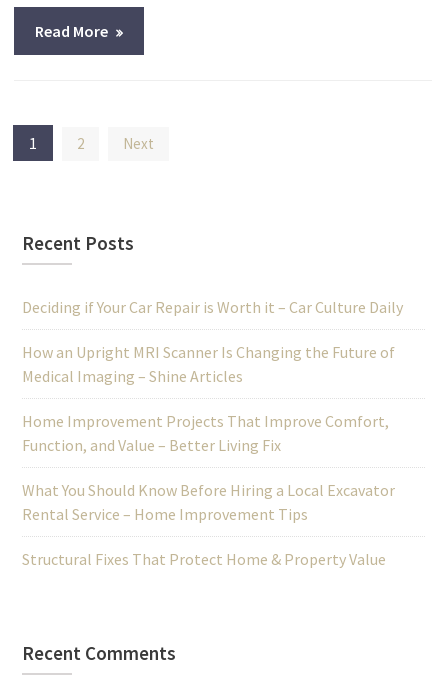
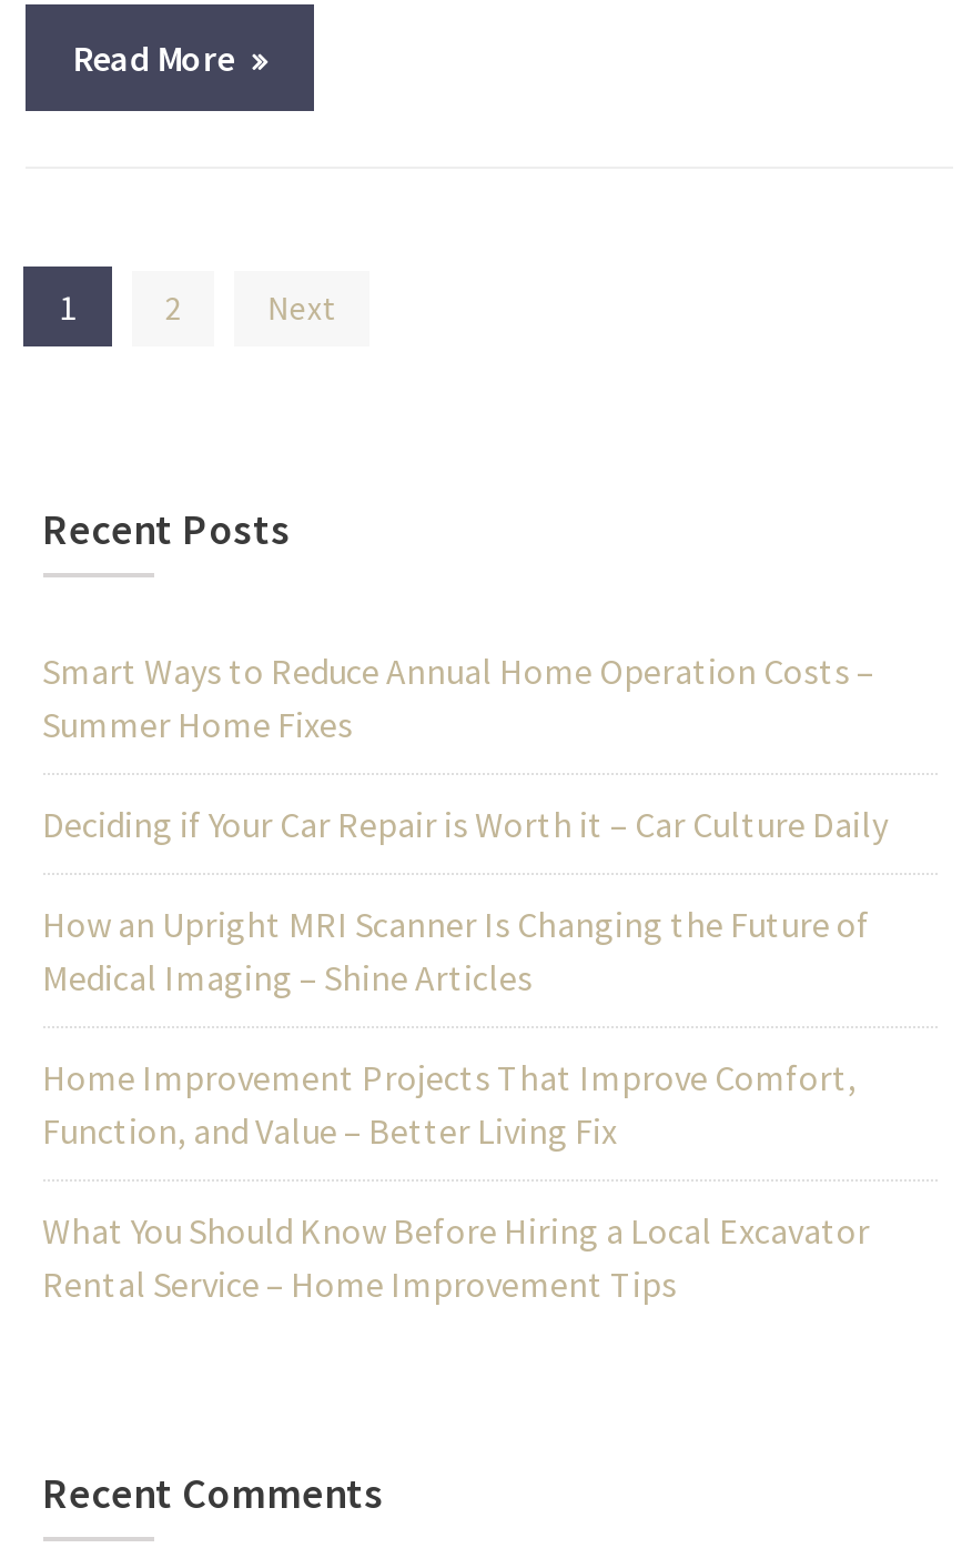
+ Smart Ways to Reduce Annual Home Operation Costs –
+ Summer Home Fixes

moved down: Deciding if Your Car Repair is Worth it – Car Culture Daily | How an Upright MRI Scanner Is Changing the Future of | Medical Imaging – Shine Articles | Home Improvement Projects That Improve Comfort, | Function, and Value – Better Living Fix | What You Should Know Before Hiring a Local Excavator | Rental Service – Home Improvement Tips

- Structural Fixes That Protect Home & Property Value
